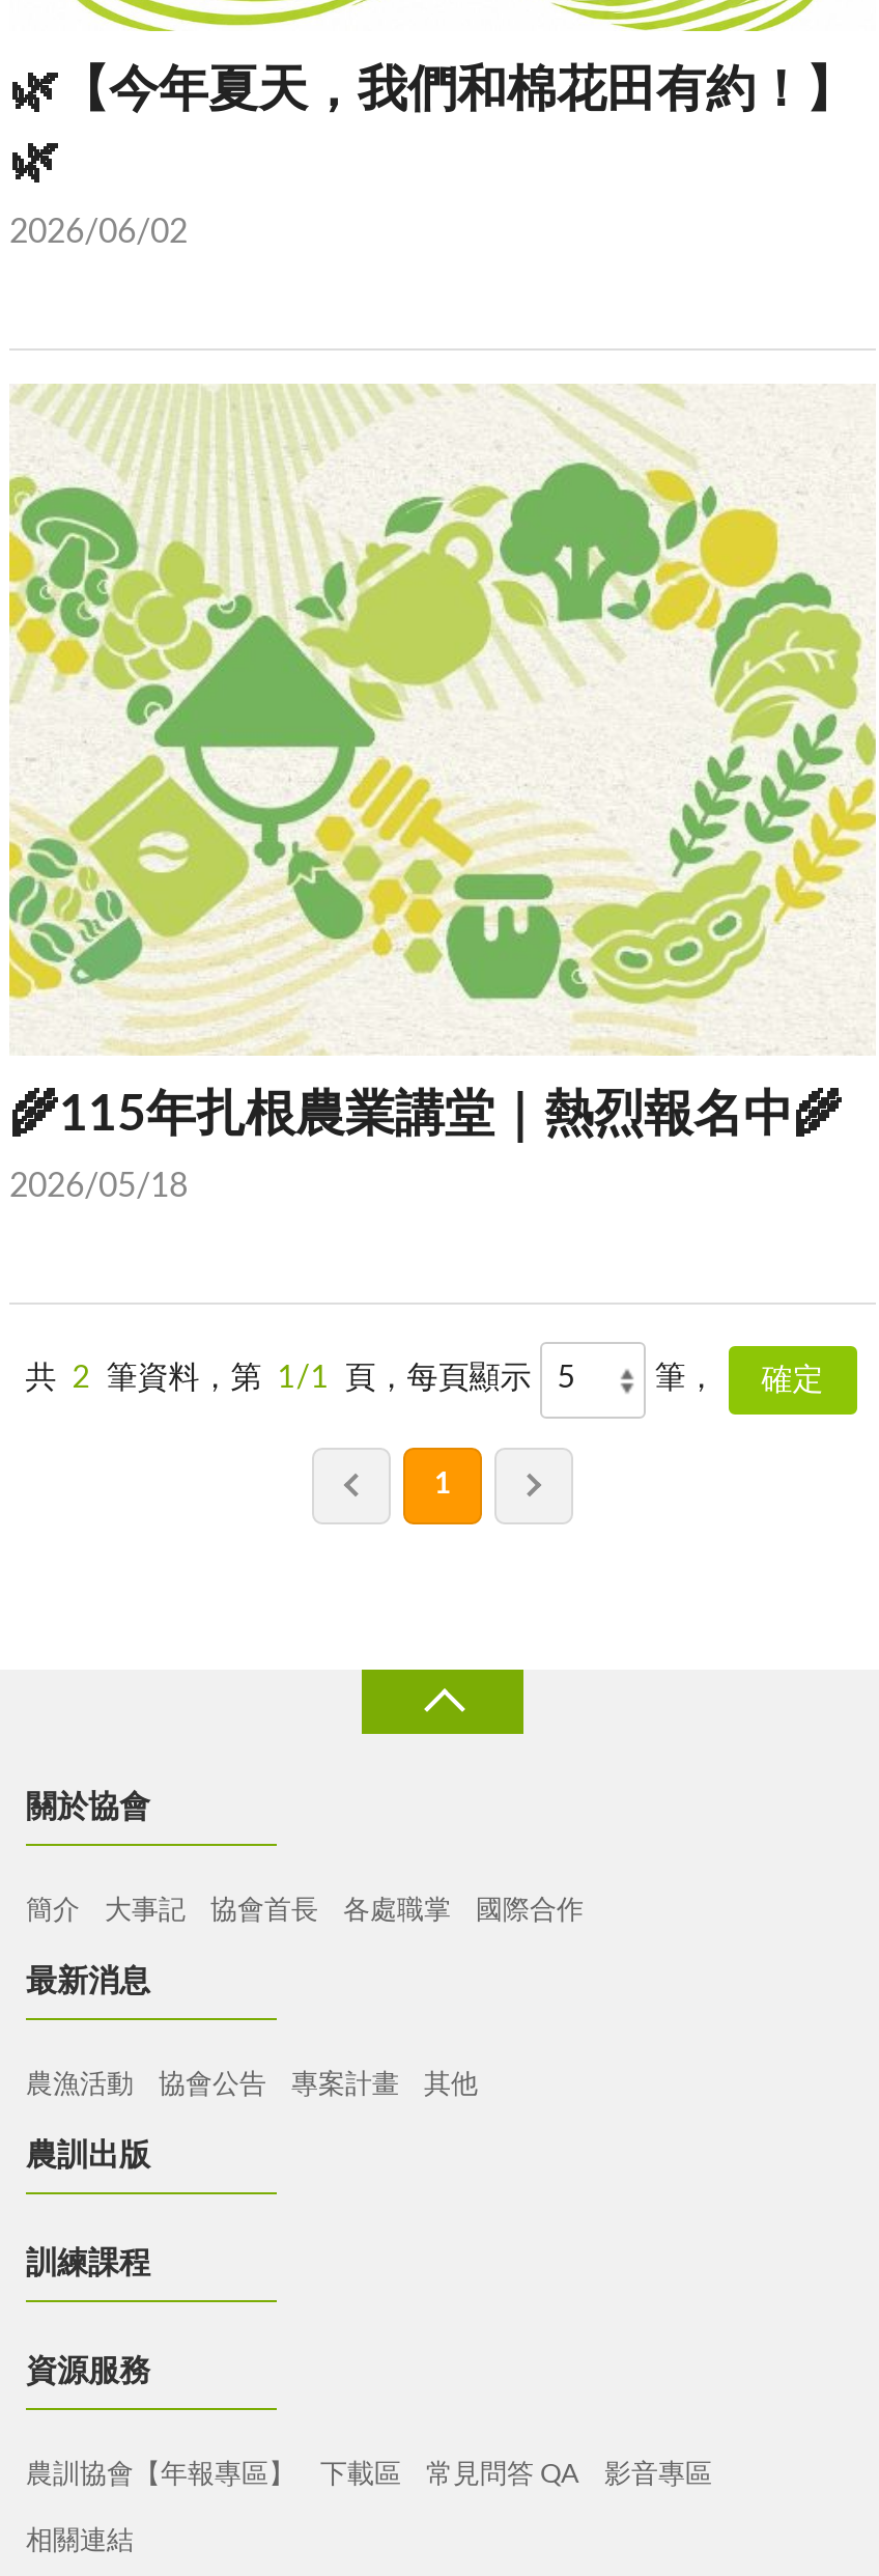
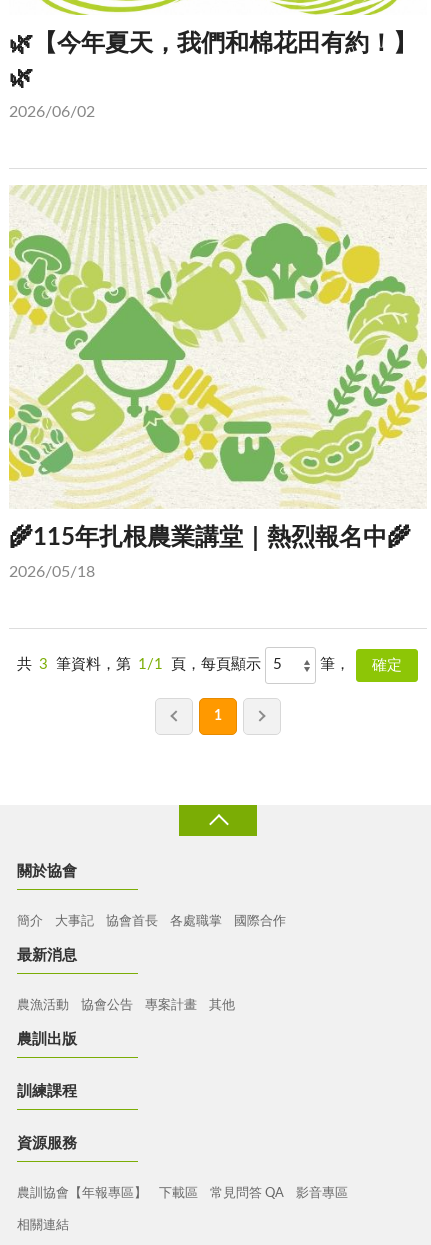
- 共 2 筆資料，第 1/1 頁，每頁顯示
+ 共 3 筆資料，第 1/1 頁，每頁顯示
